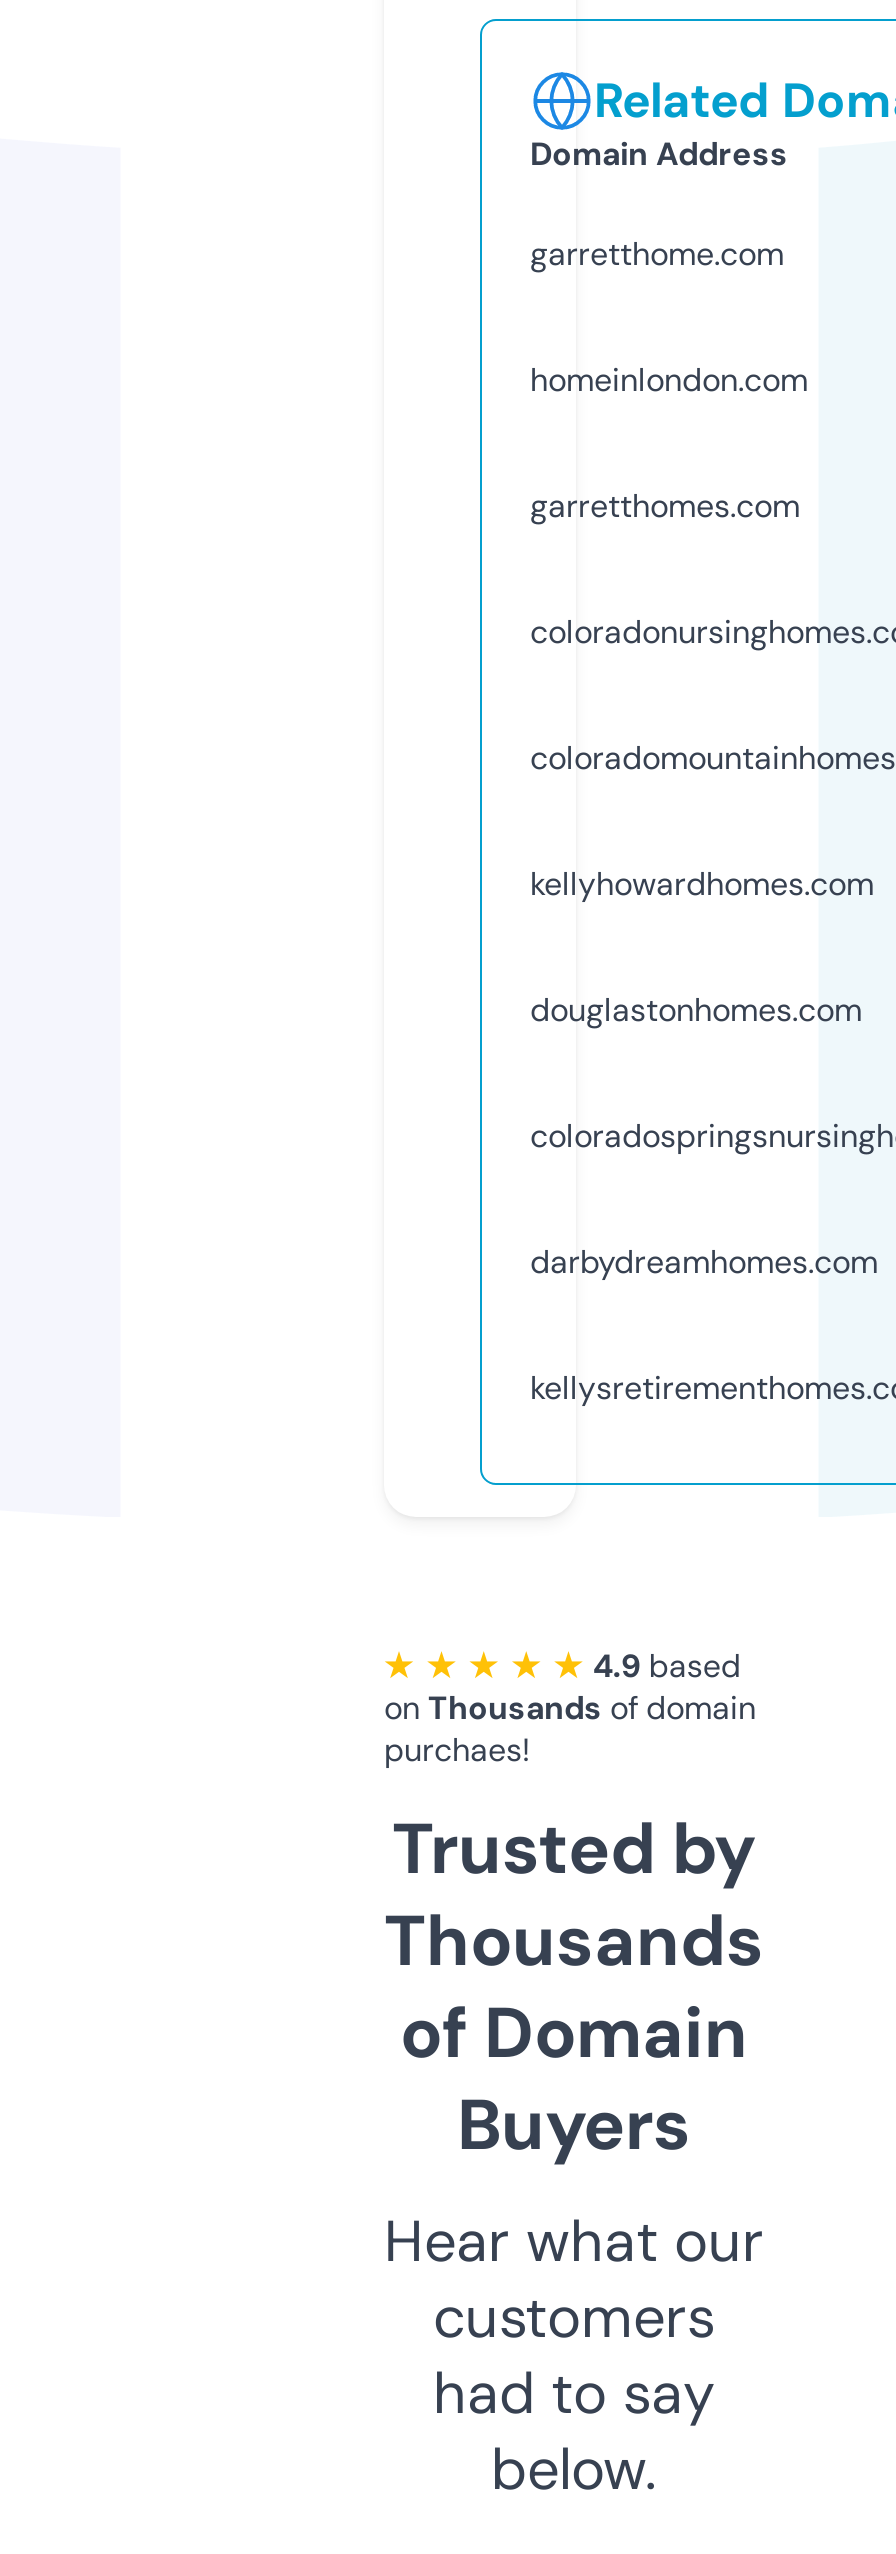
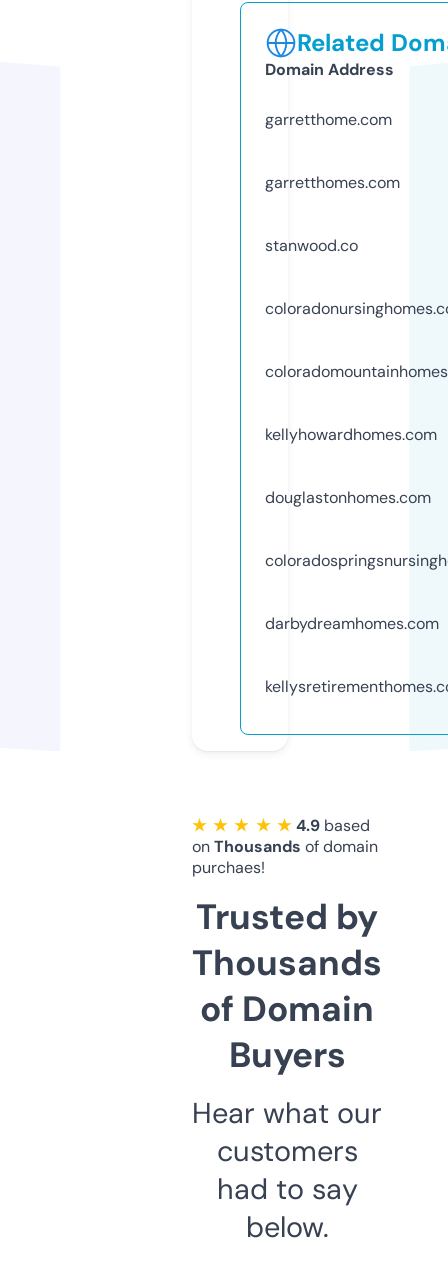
- homeinlondon.com

moved up: garretthomes.com

+ stanwood.co
